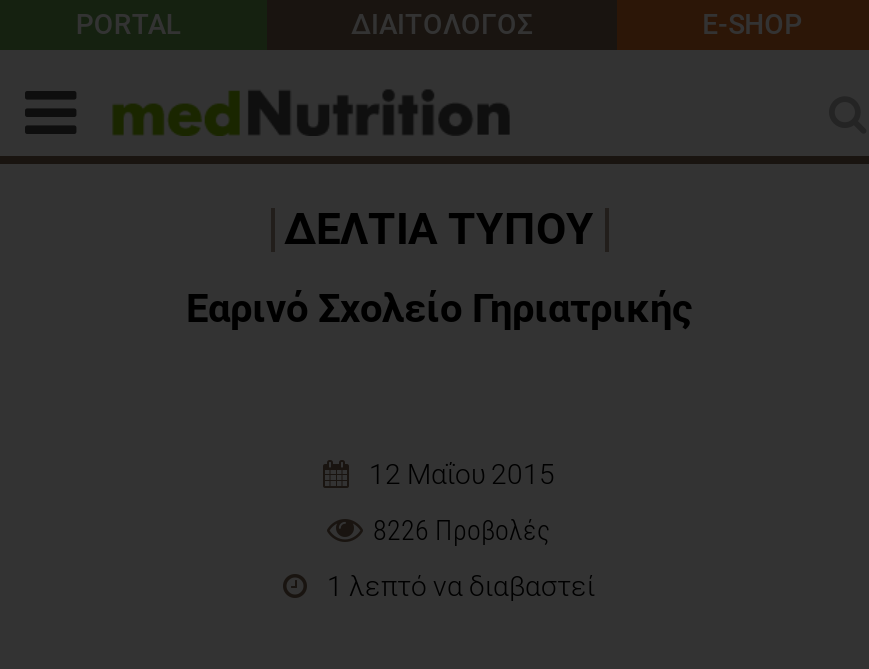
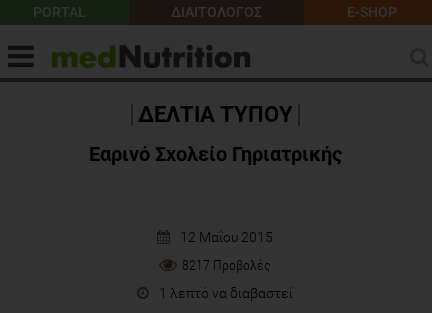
- 8226 Προβολές
+ 8217 Προβολές
